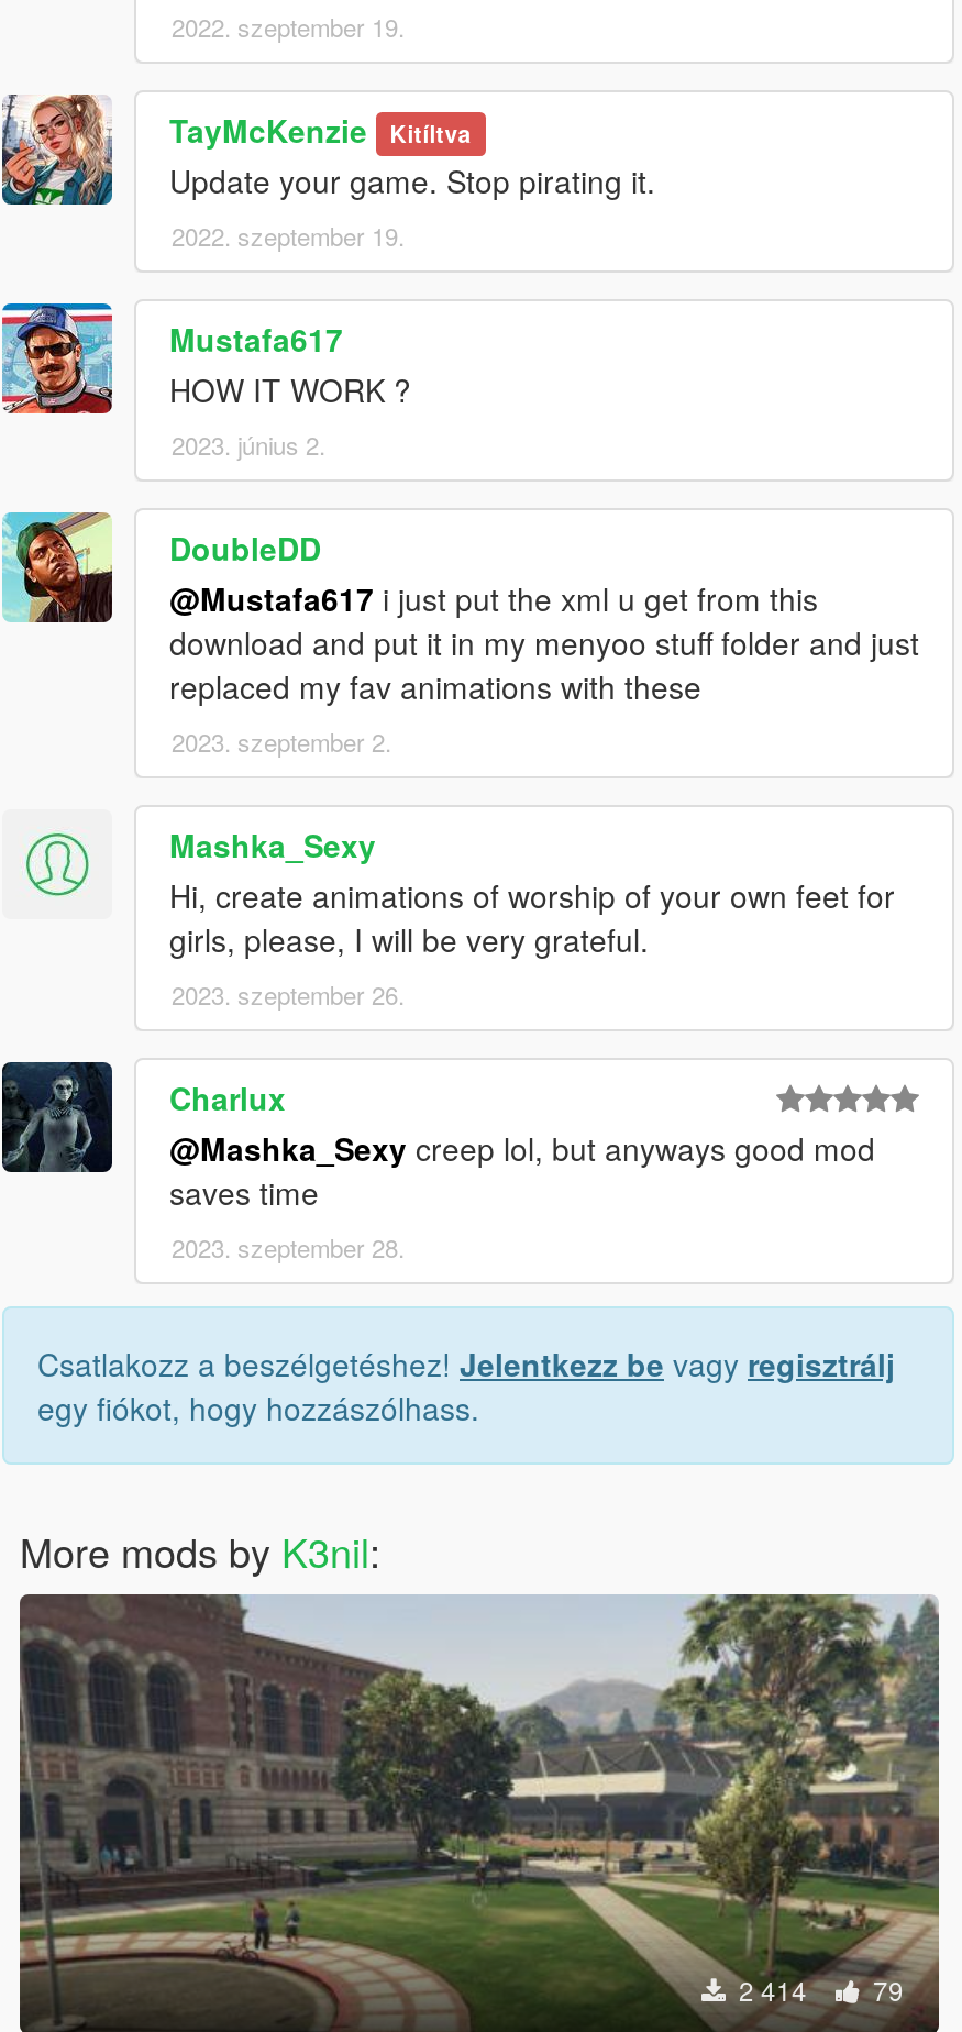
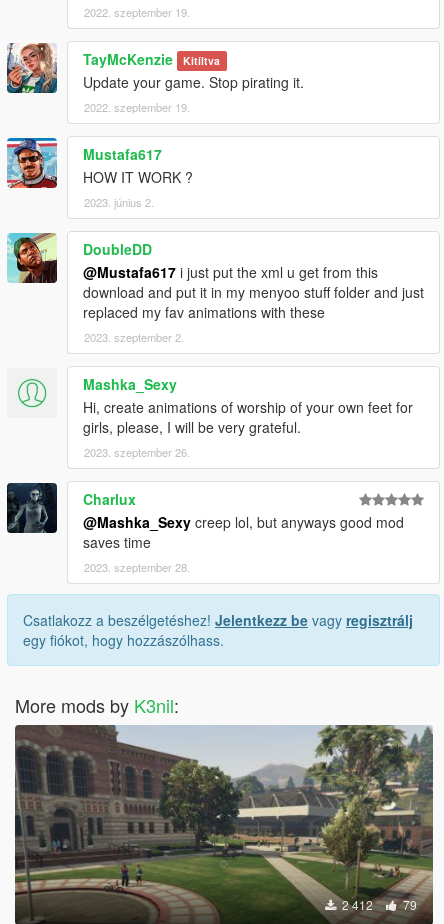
- 2 414 79
+ 2 412 79
